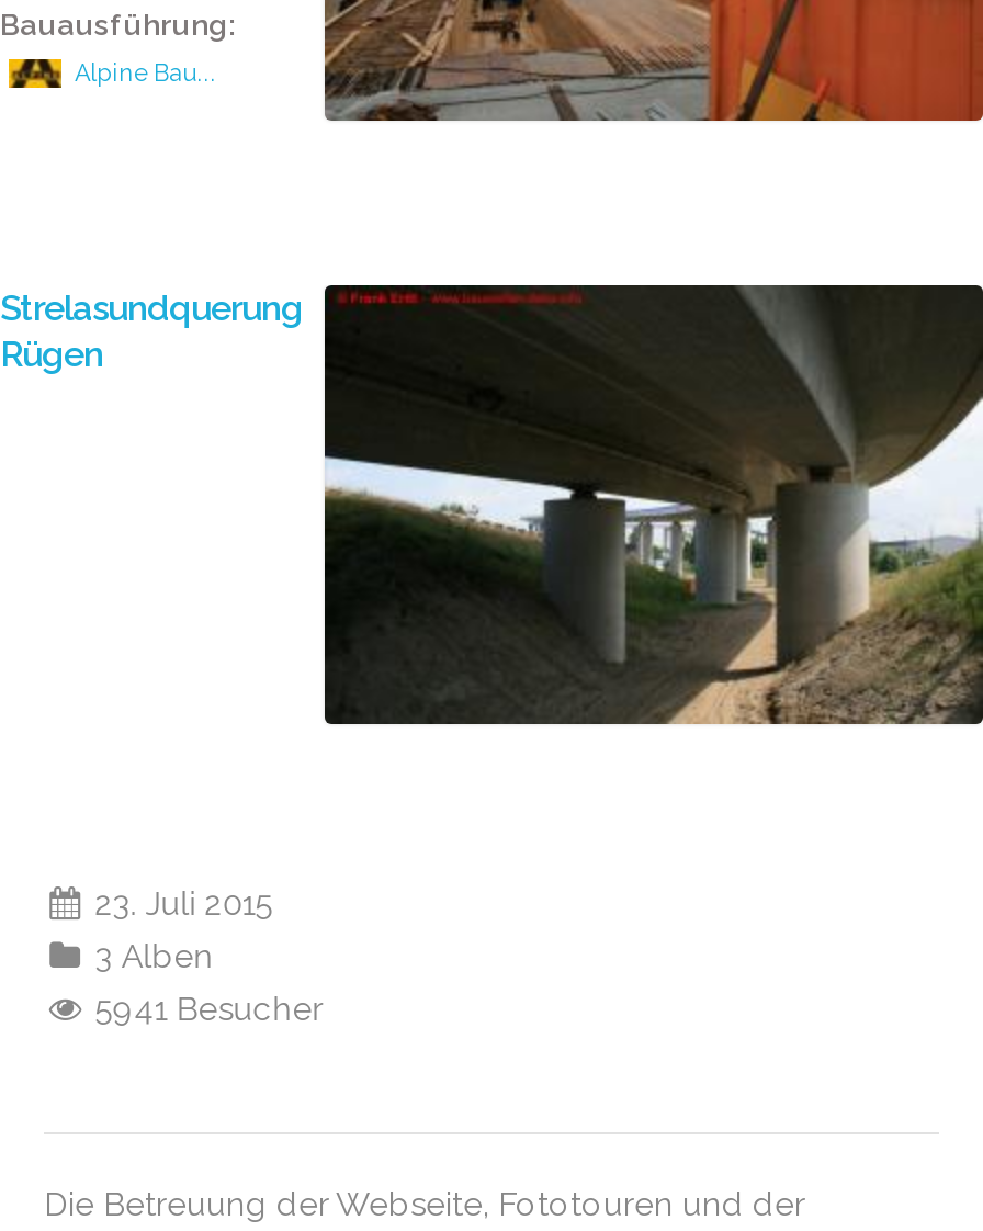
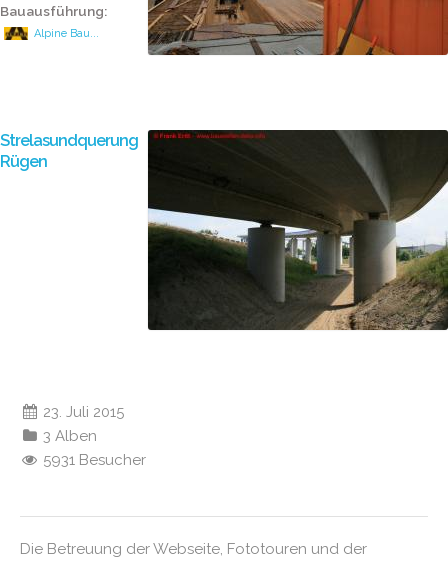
- 5941 Besucher
+ 5931 Besucher
